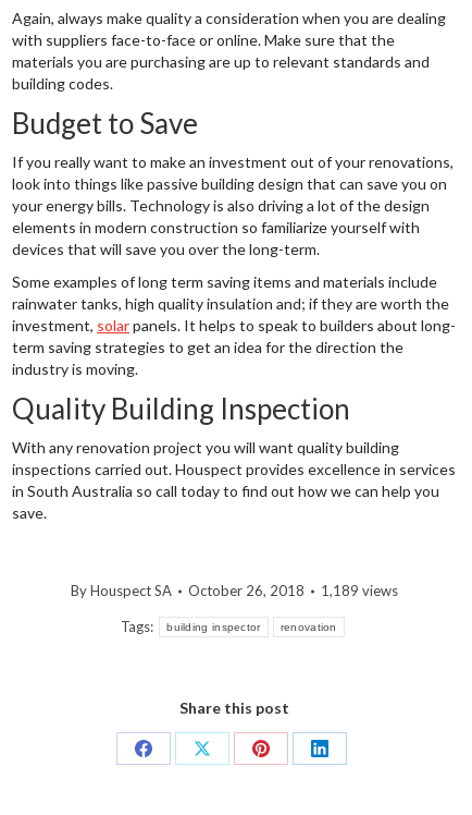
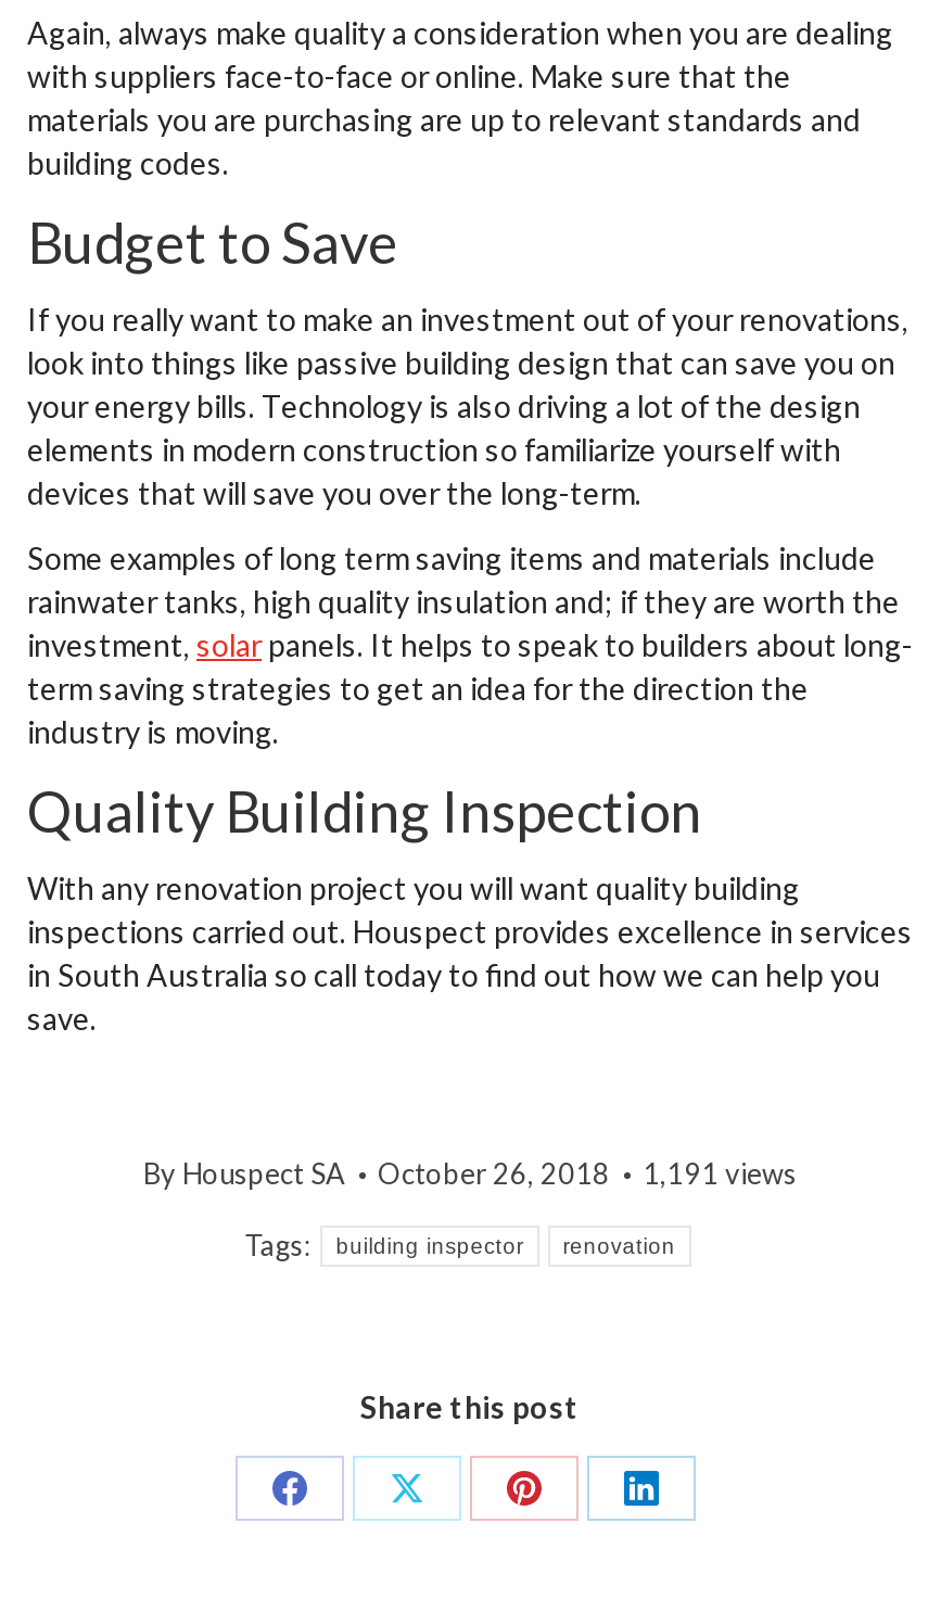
- By Houspect SA October 26, 2018 1,189 views
+ By Houspect SA October 26, 2018 1,191 views
